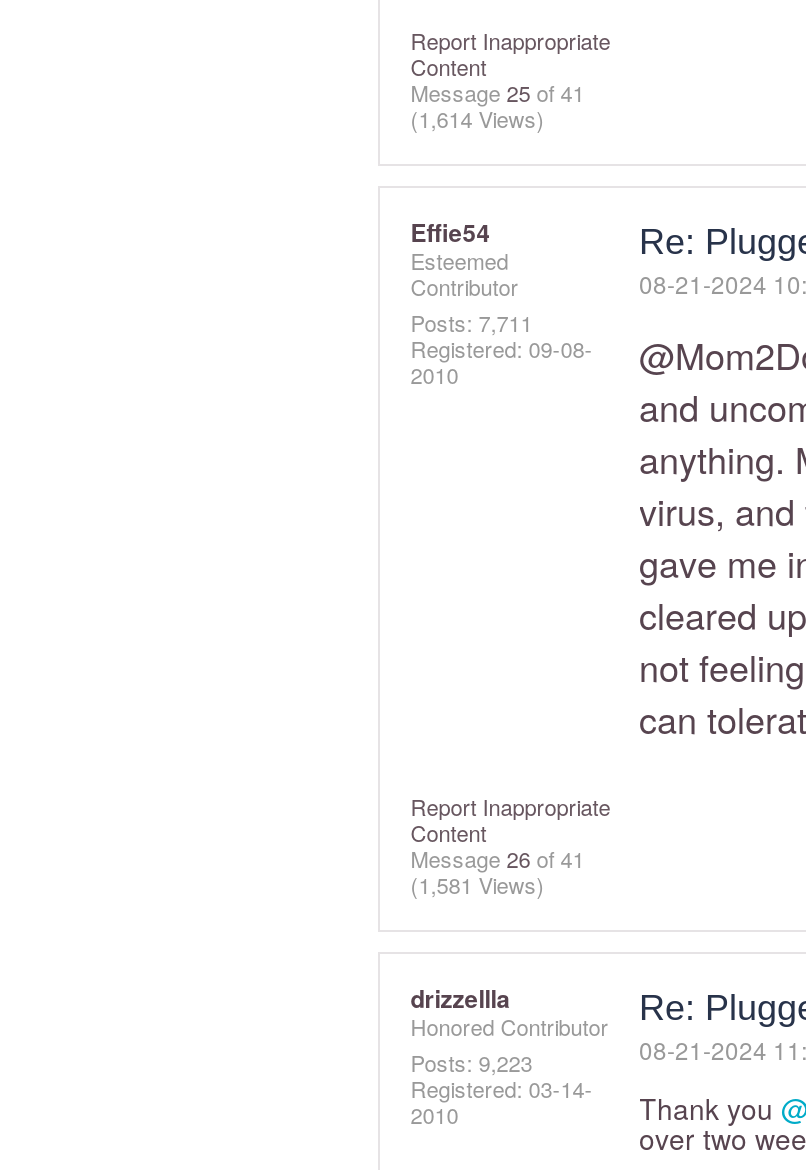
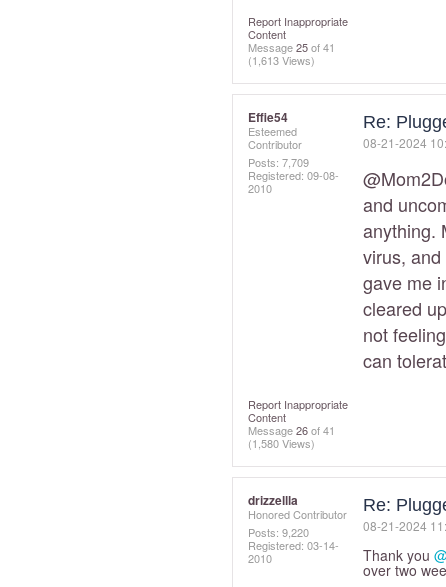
- (1,614 Views)
+ (1,613 Views)

- Posts: 7,711
+ Posts: 7,709

- (1,581 Views)
+ (1,580 Views)

- Posts: 9,223
+ Posts: 9,220
